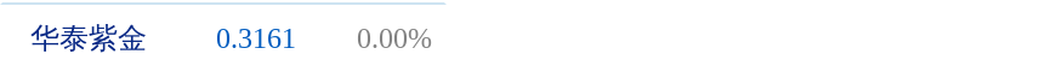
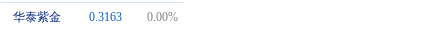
- 0.3161 0.00%
+ 0.3163 0.00%
